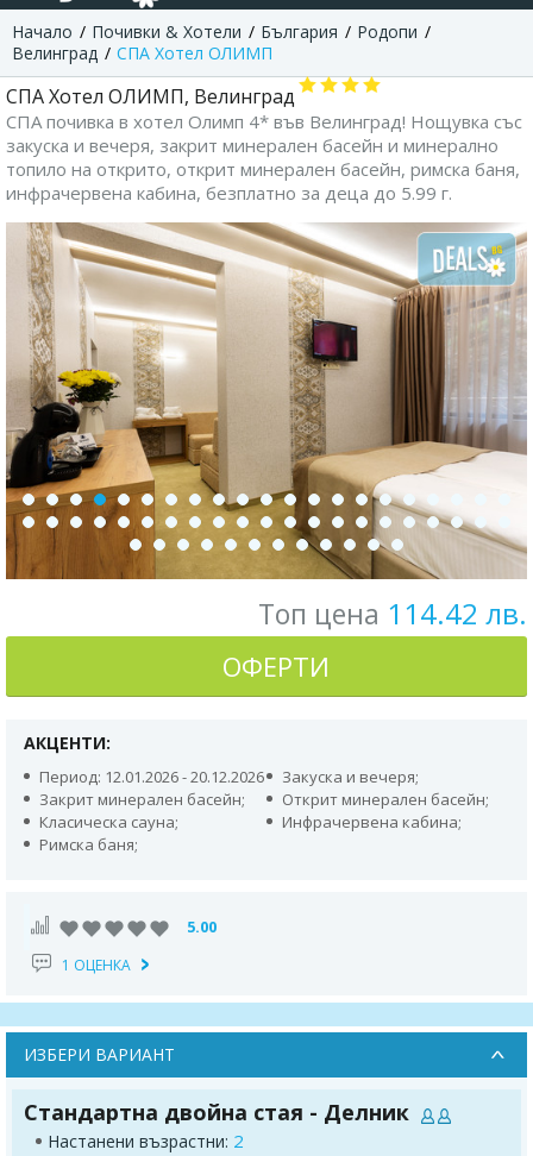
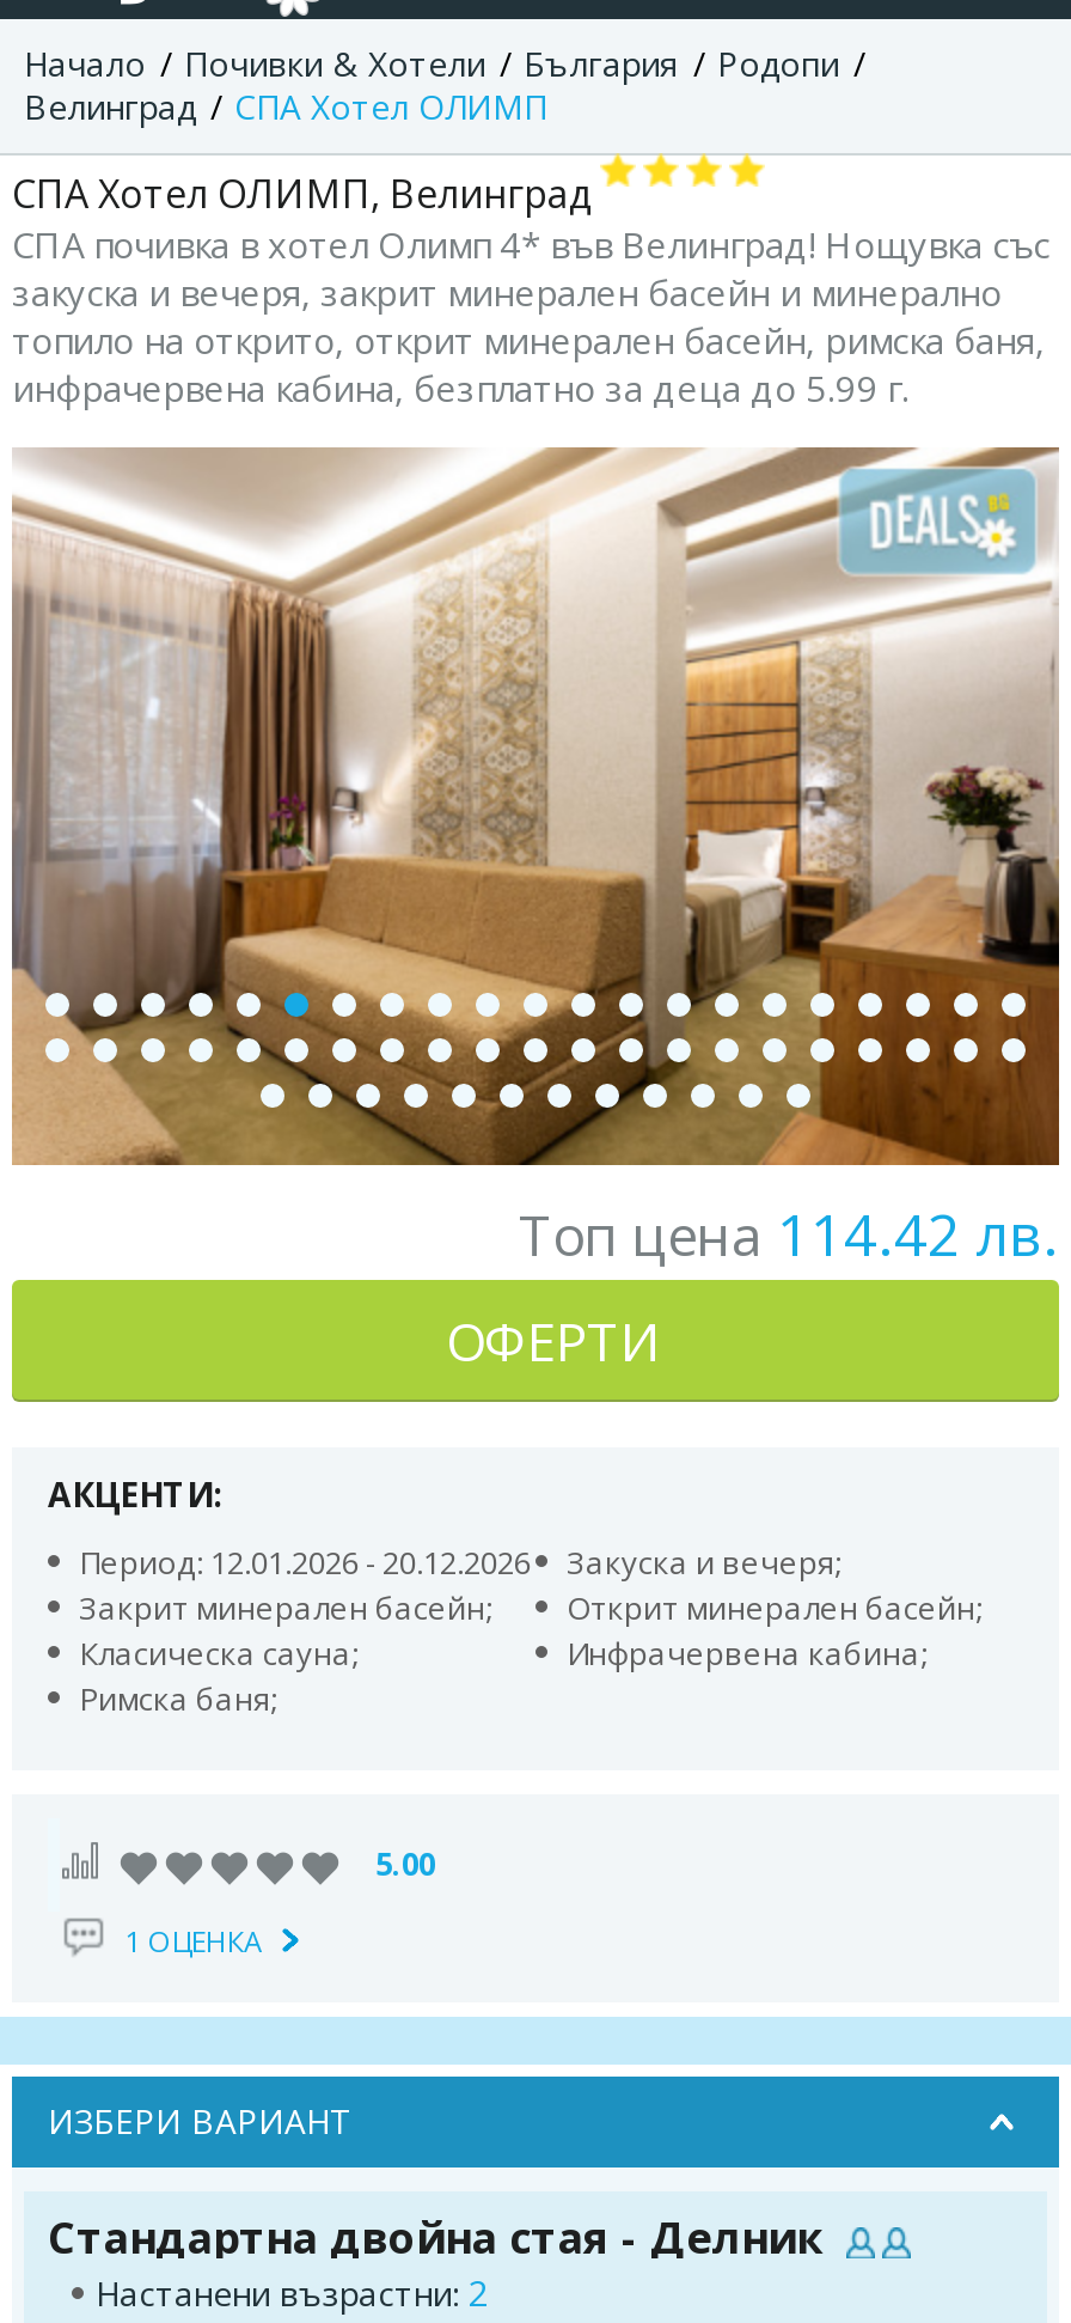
- [image]
+ [image]
